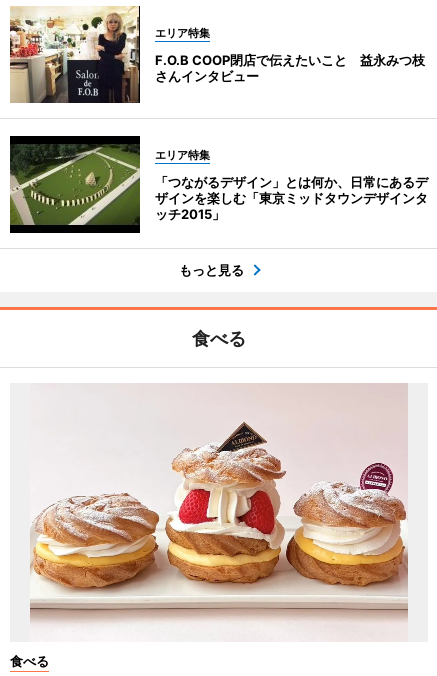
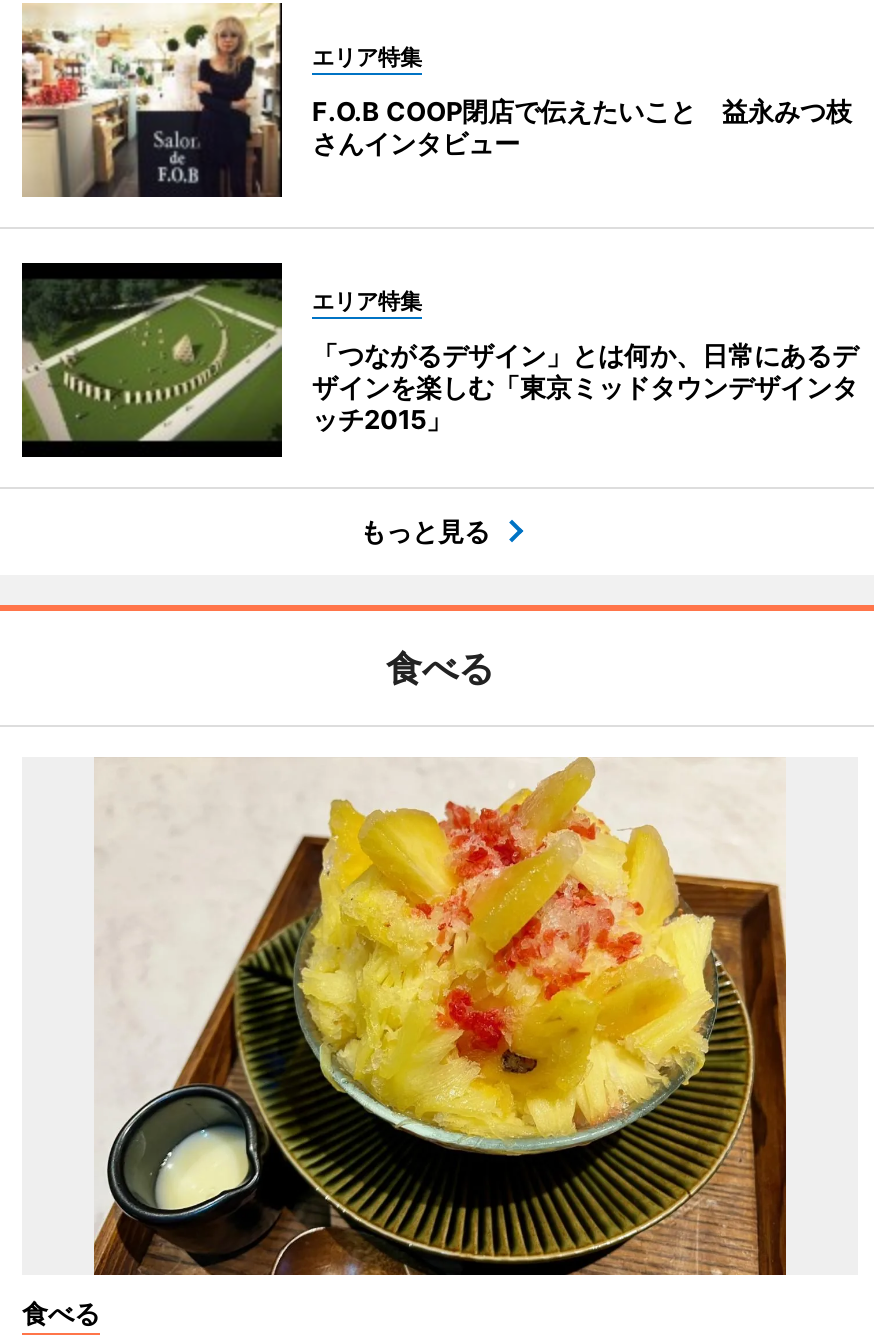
- [image]
+ [image]
